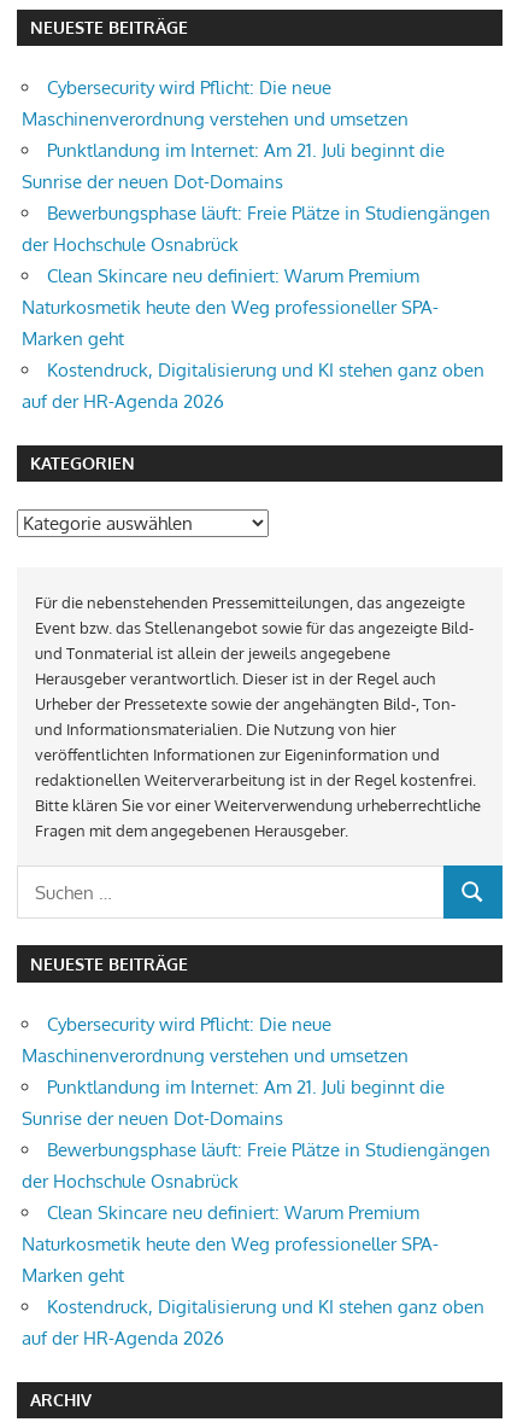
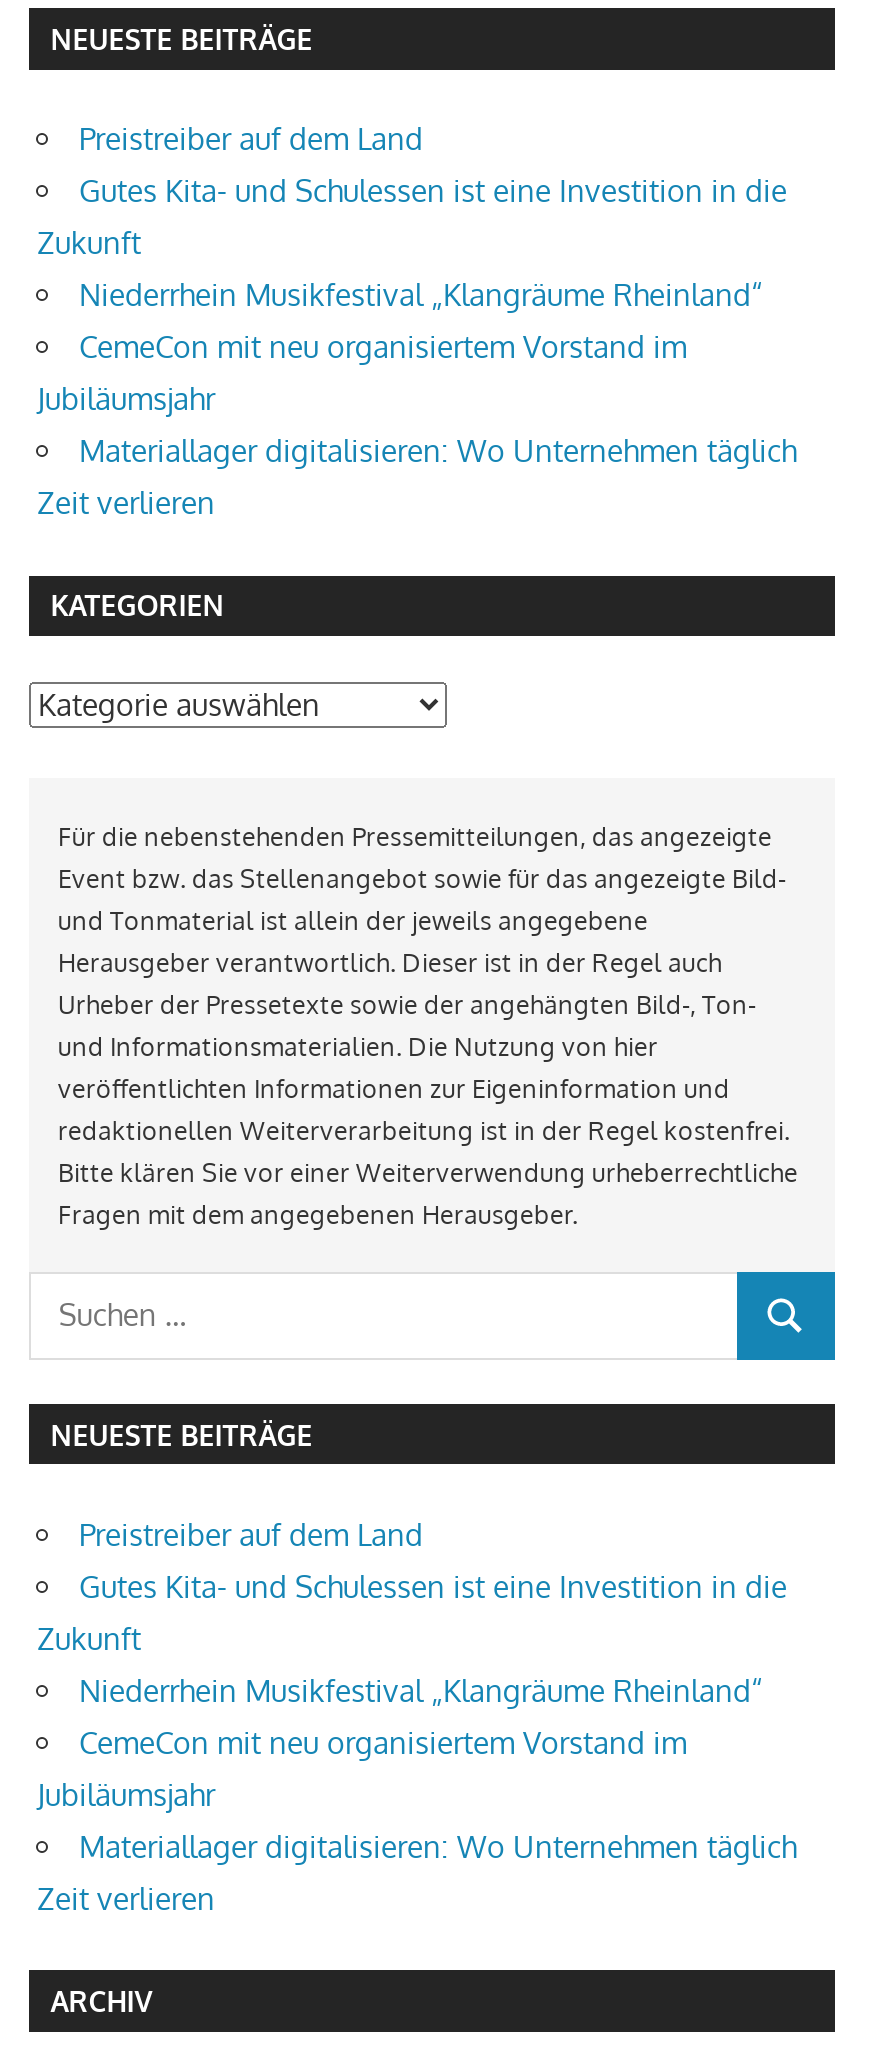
- Cybersecurity wird Pflicht: Die neue
- Maschinenverordnung verstehen und umsetzen
- Punktlandung im Internet: Am 21. Juli beginnt die
- Sunrise der neuen Dot-Domains
- Bewerbungsphase läuft: Freie Plätze in Studiengängen
- der Hochschule Osnabrück
- Clean Skincare neu definiert: Warum Premium
- Naturkosmetik heute den Weg professioneller SPA-
- Marken geht
- Kostendruck, Digitalisierung und KI stehen ganz oben
- auf der HR-Agenda 2026
+ Preistreiber auf dem Land
+ Gutes Kita- und Schulessen ist eine Investition in die
+ Zukunft
+ Niederrhein Musikfestival „Klangräume Rheinland“
+ CemeCon mit neu organisiertem Vorstand im
+ Jubiläumsjahr
+ Materiallager digitalisieren: Wo Unternehmen täglich
+ Zeit verlieren

- Cybersecurity wird Pflicht: Die neue
- Maschinenverordnung verstehen und umsetzen
- Punktlandung im Internet: Am 21. Juli beginnt die
- Sunrise der neuen Dot-Domains
- Bewerbungsphase läuft: Freie Plätze in Studiengängen
- der Hochschule Osnabrück
- Clean Skincare neu definiert: Warum Premium
- Naturkosmetik heute den Weg professioneller SPA-
- Marken geht
- Kostendruck, Digitalisierung und KI stehen ganz oben
- auf der HR-Agenda 2026
+ Preistreiber auf dem Land
+ Gutes Kita- und Schulessen ist eine Investition in die
+ Zukunft
+ Niederrhein Musikfestival „Klangräume Rheinland“
+ CemeCon mit neu organisiertem Vorstand im
+ Jubiläumsjahr
+ Materiallager digitalisieren: Wo Unternehmen täglich
+ Zeit verlieren
